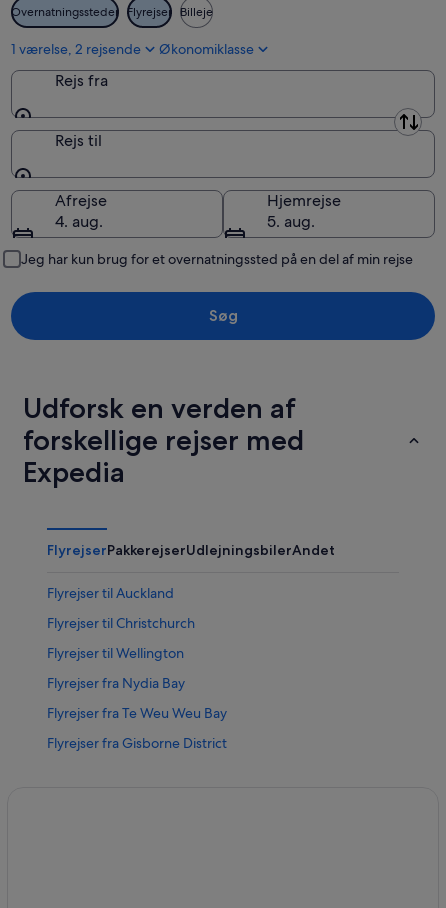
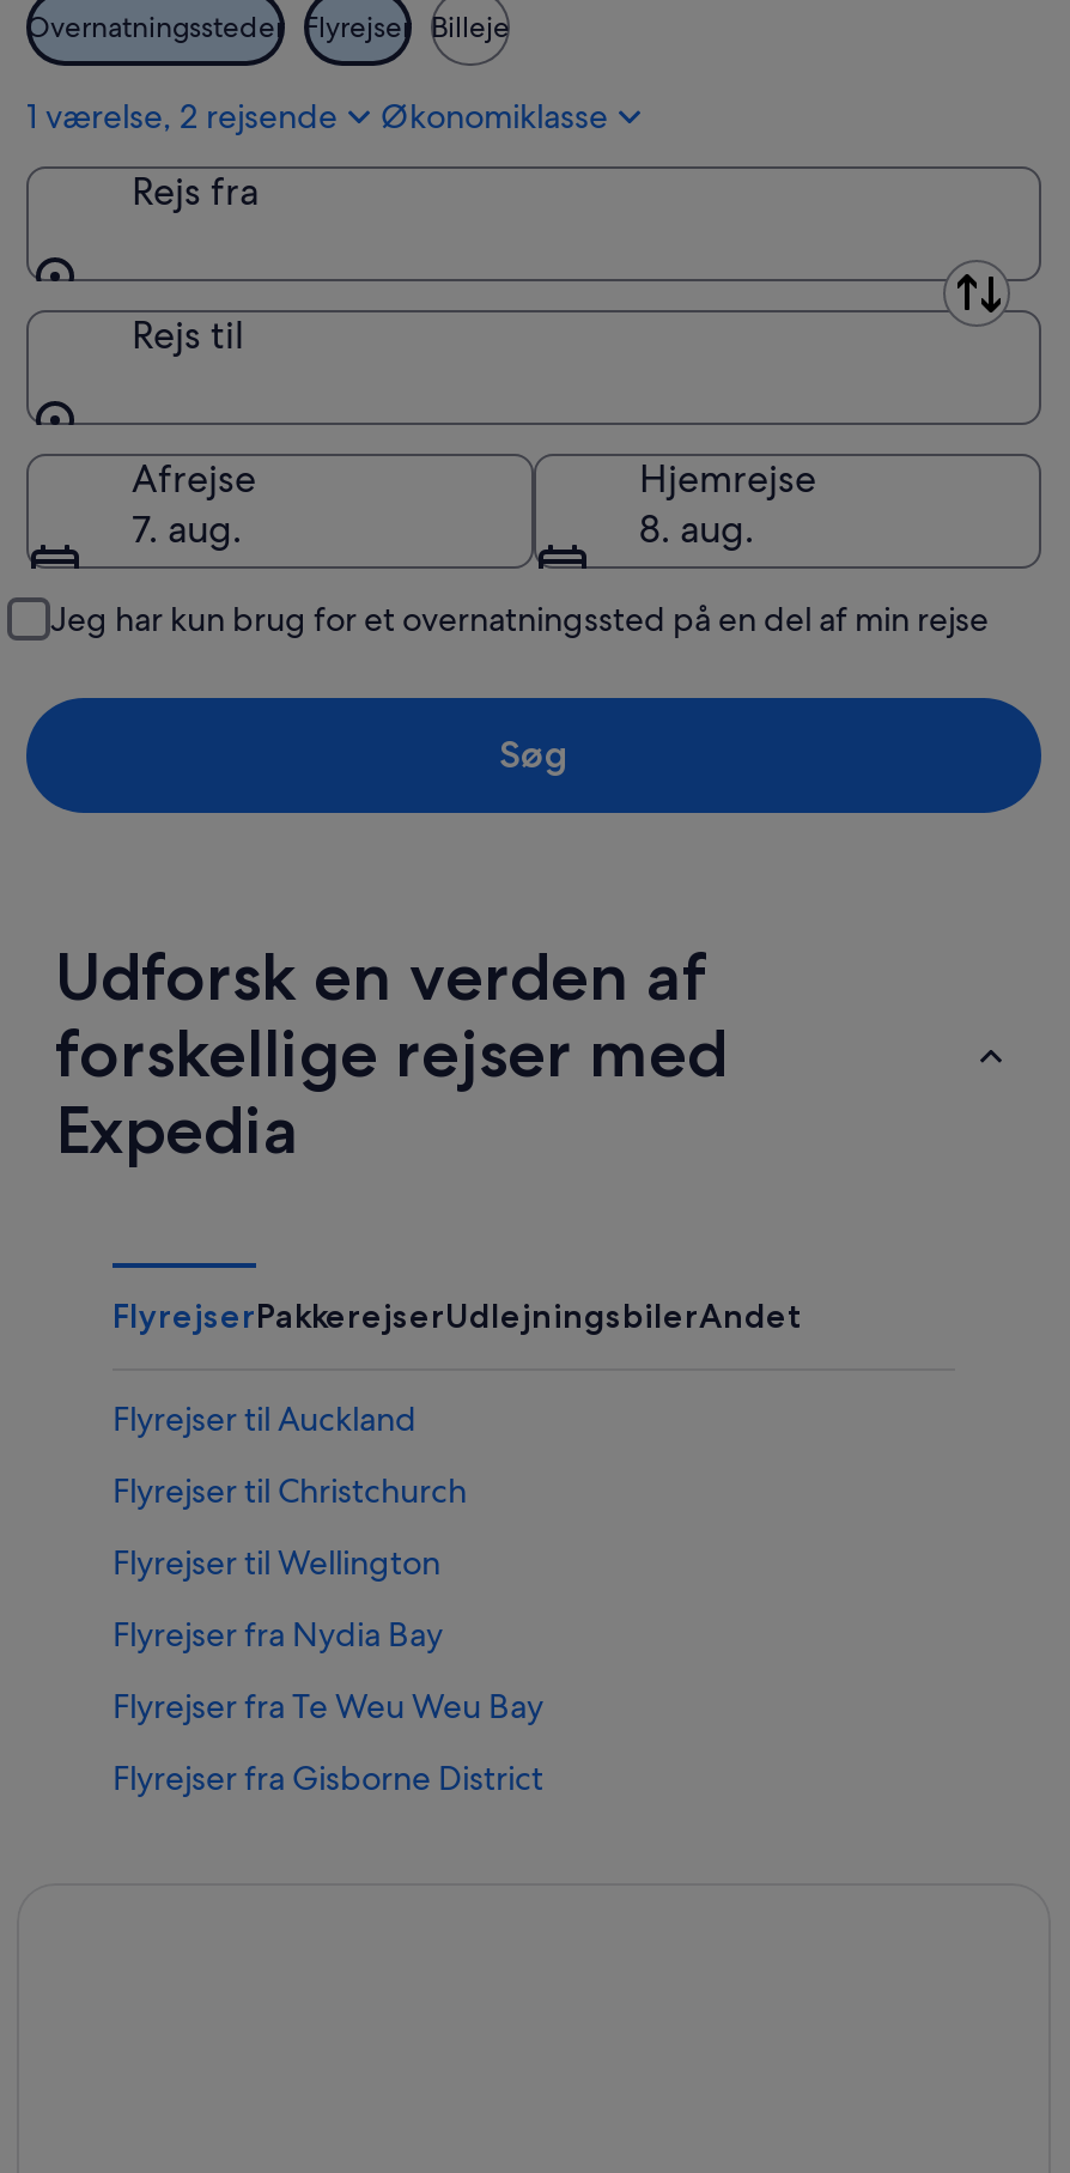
- 4. aug.
+ 7. aug.

- 5. aug.
+ 8. aug.
